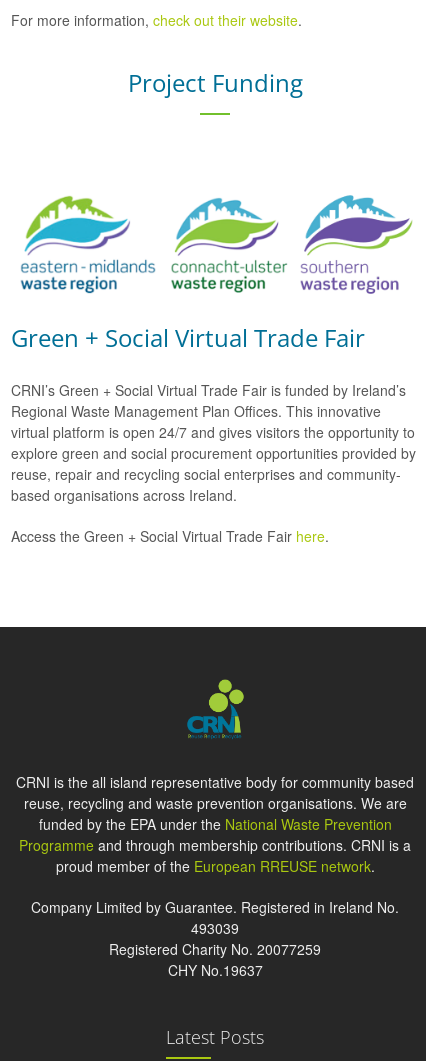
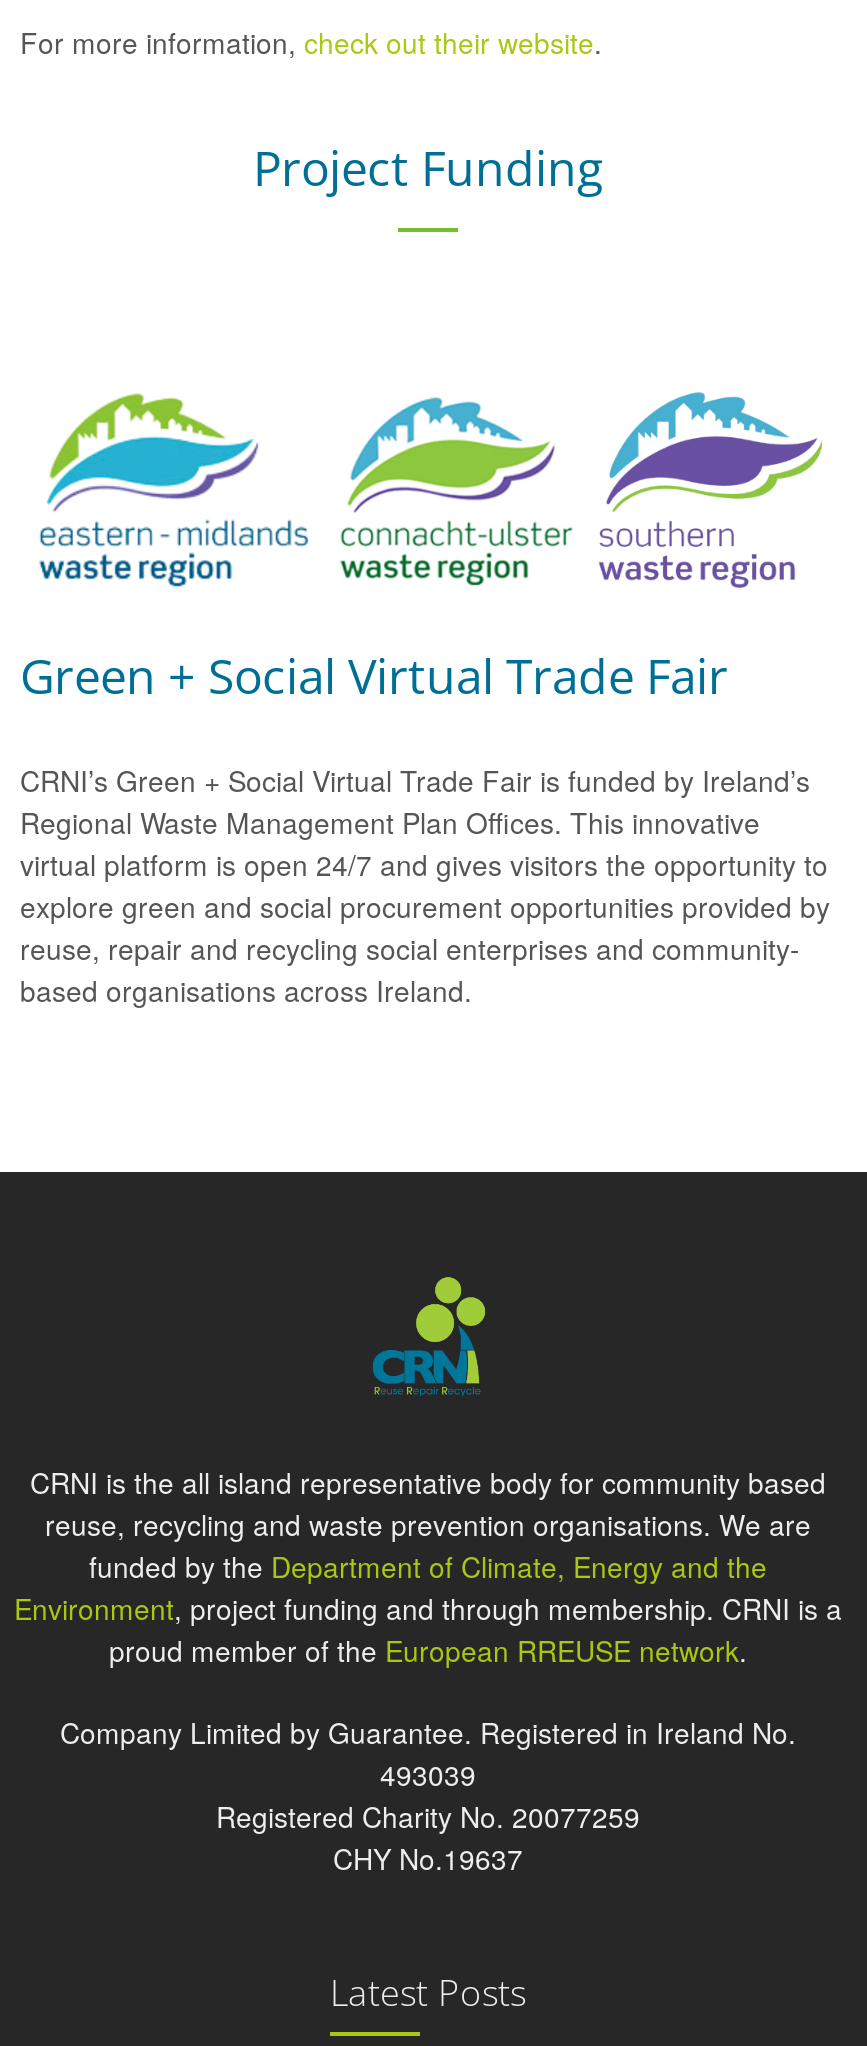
- Access the Green + Social Virtual Trade Fair here.

- funded by the EPA under the National Waste Prevention
- Programme and through membership contributions. CRNI is a
+ funded by the Department of Climate, Energy and the
+ Environment, project funding and through membership. CRNI is a
